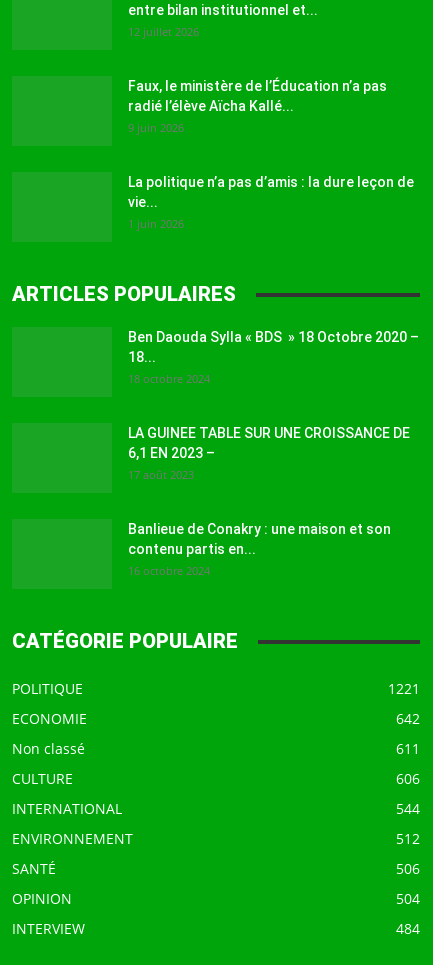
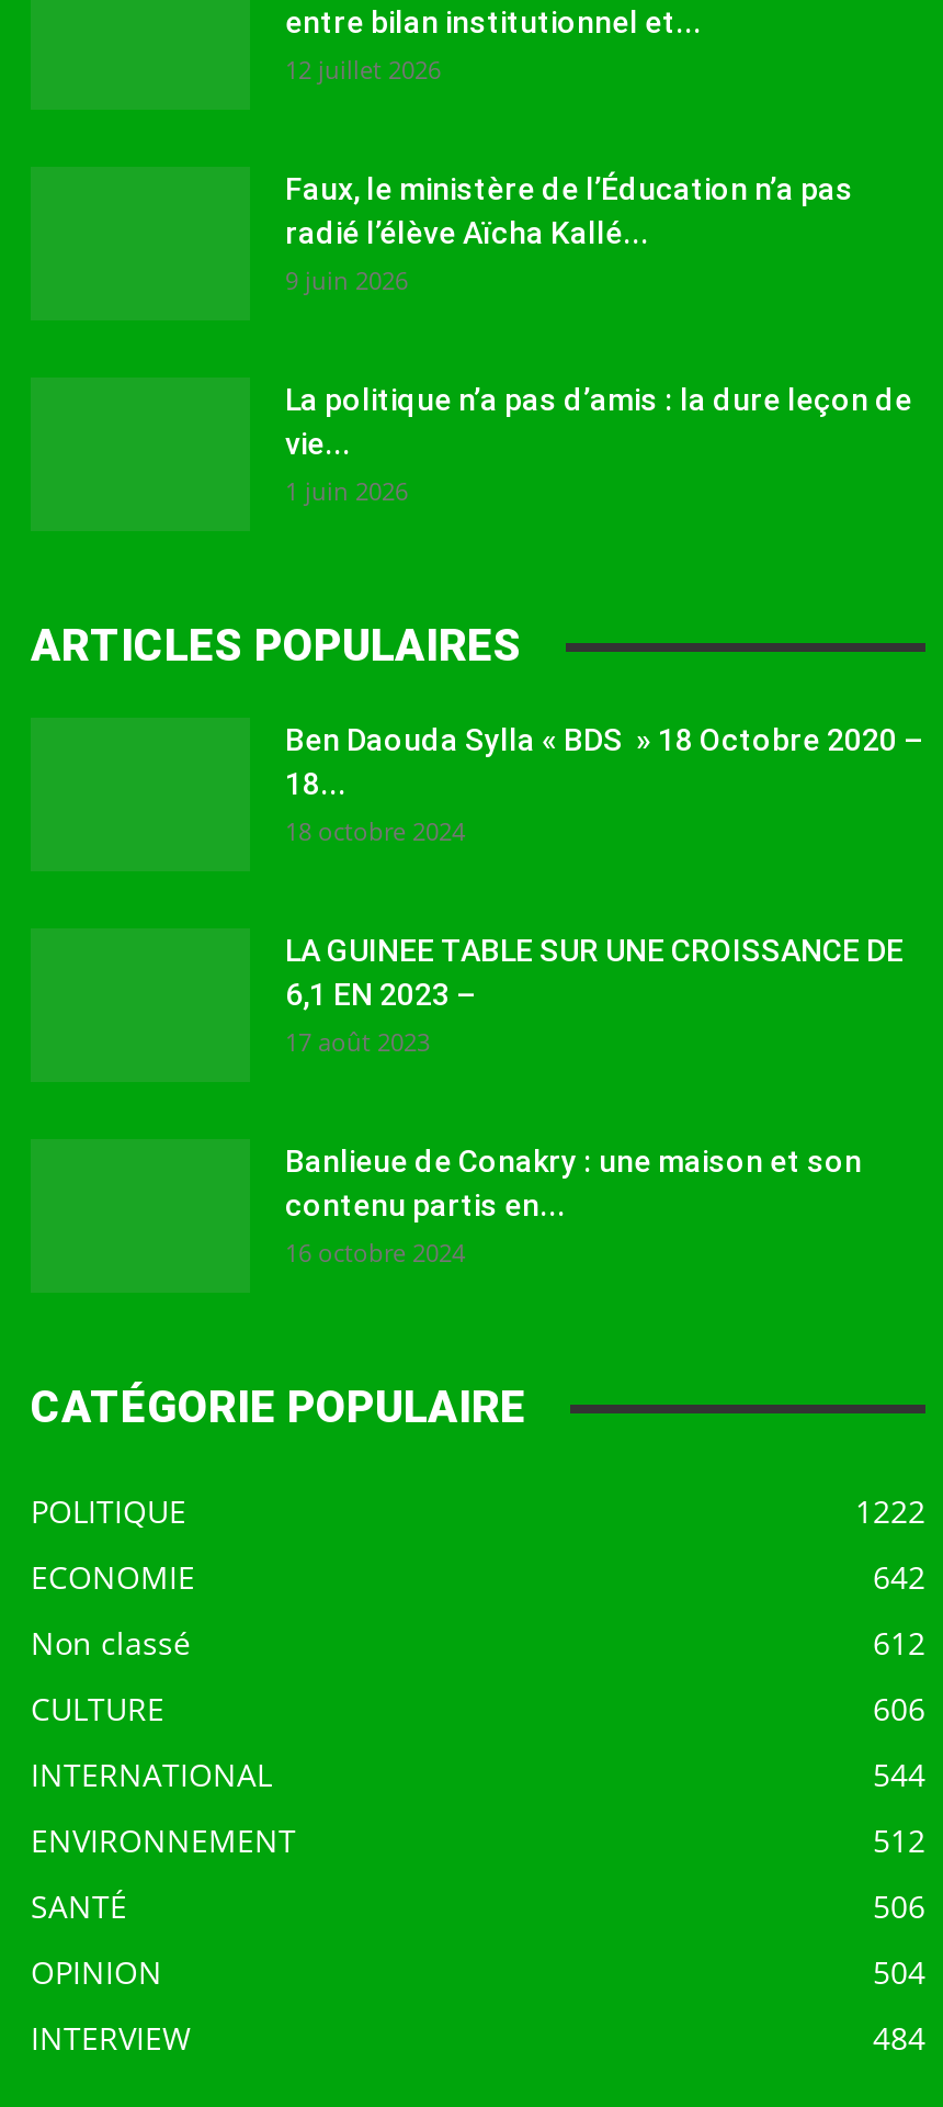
- 1221
+ 1222

- 611
+ 612
